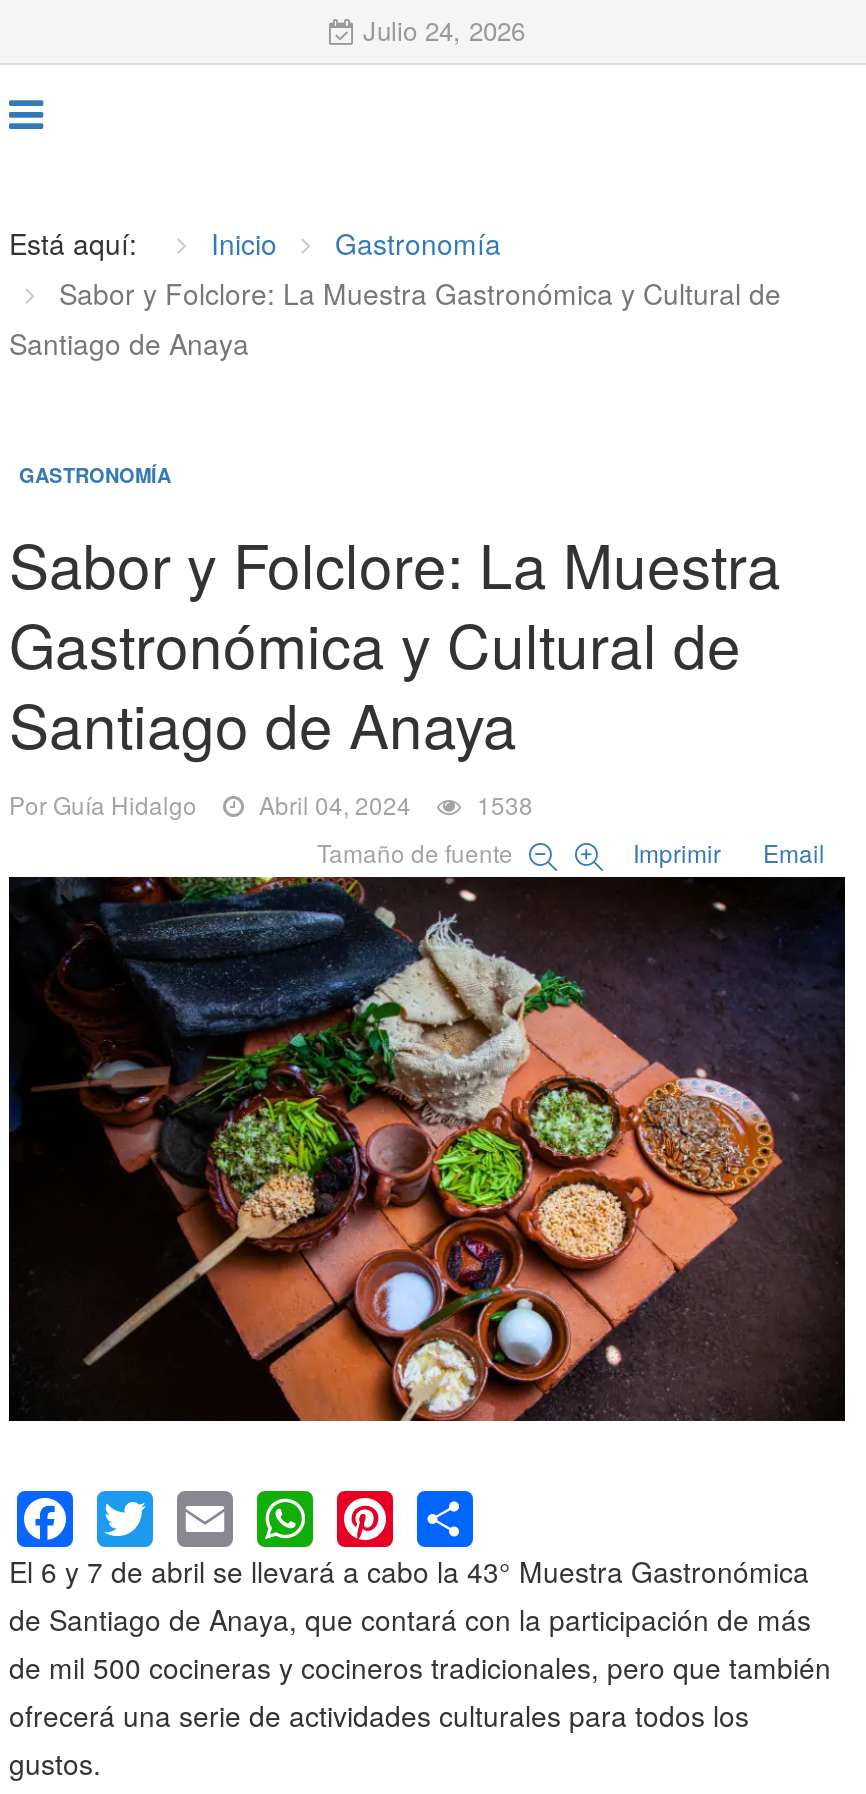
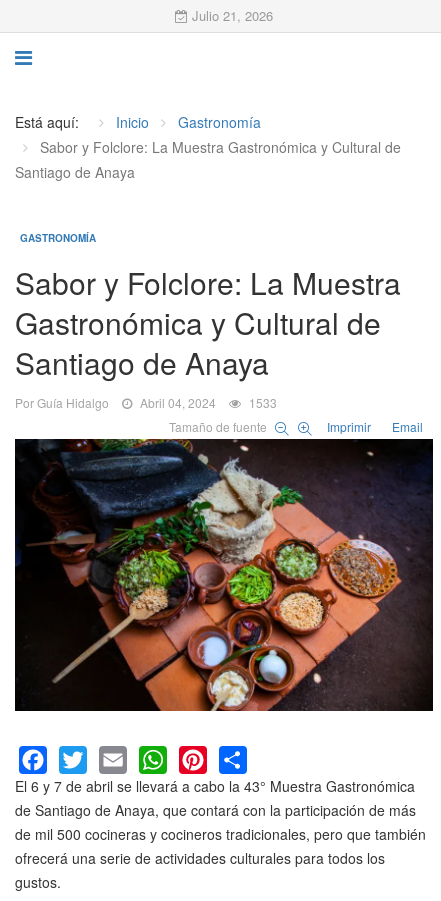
- Julio 24, 2026
+ Julio 21, 2026

- Por Guía Hidalgo Abril 04, 2024 1538
+ Por Guía Hidalgo Abril 04, 2024 1533
